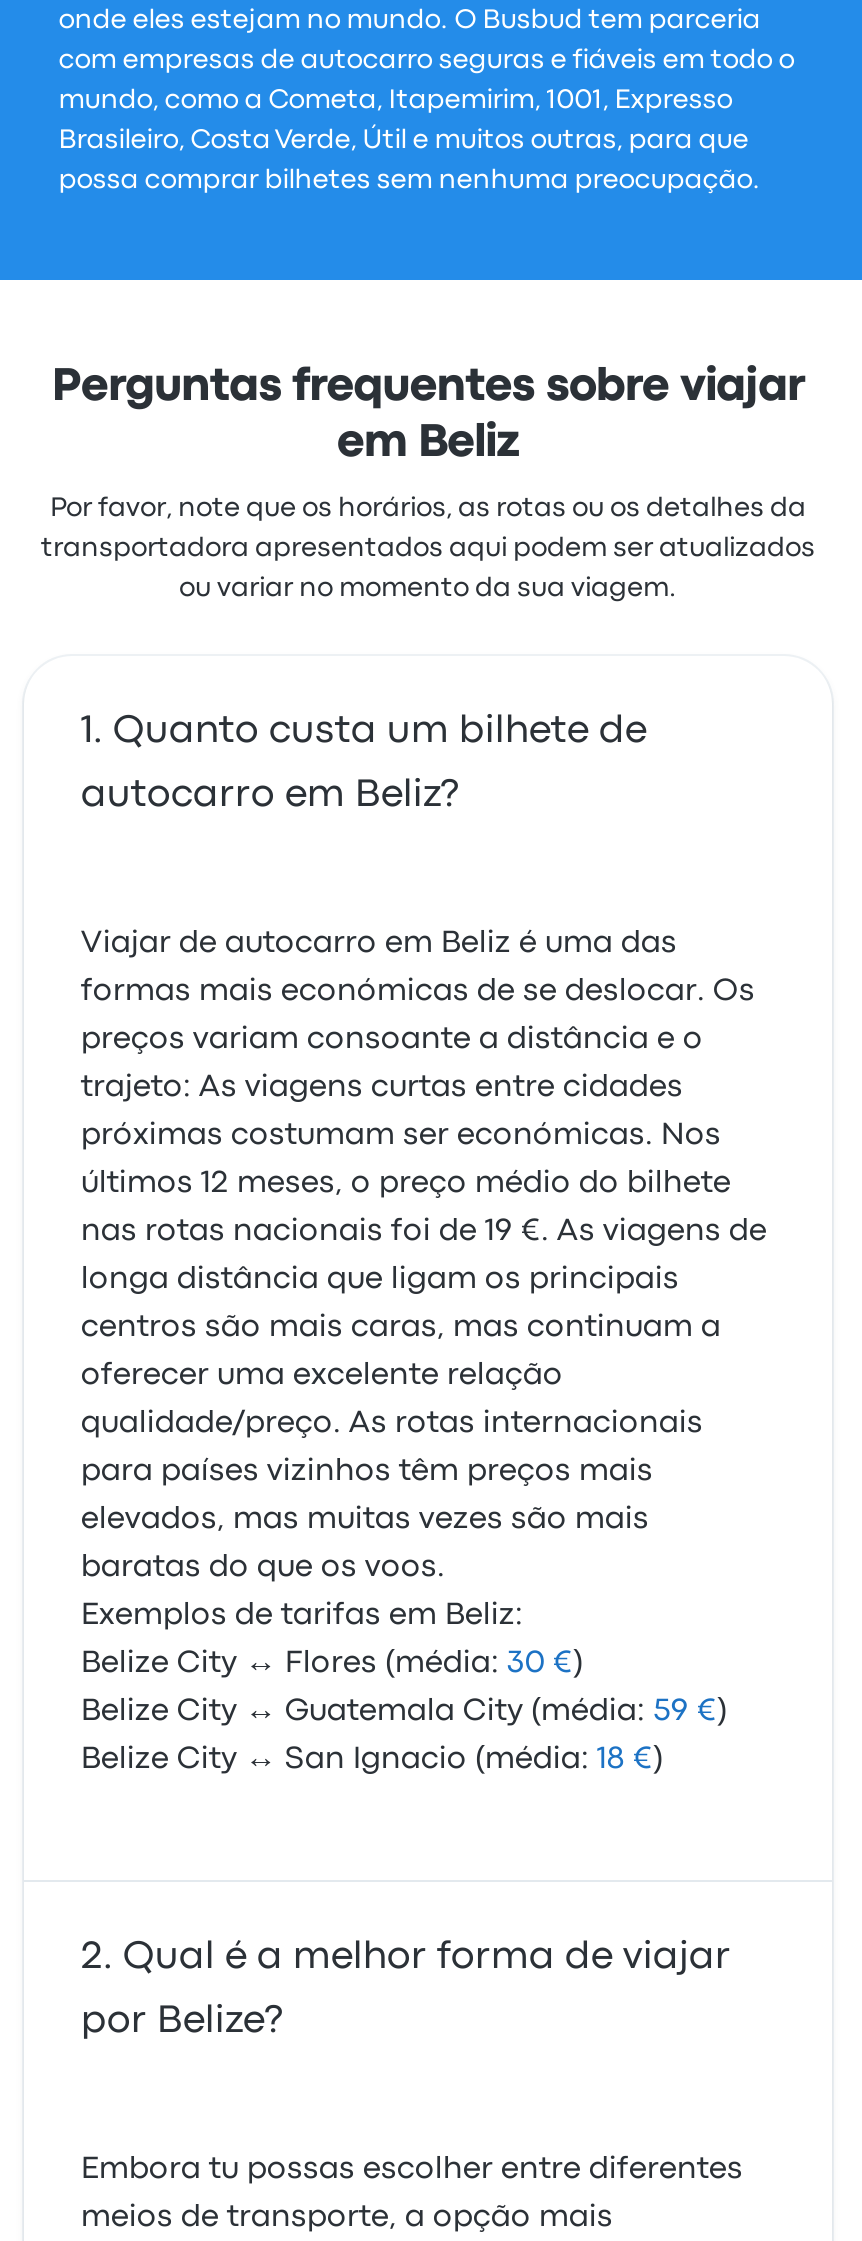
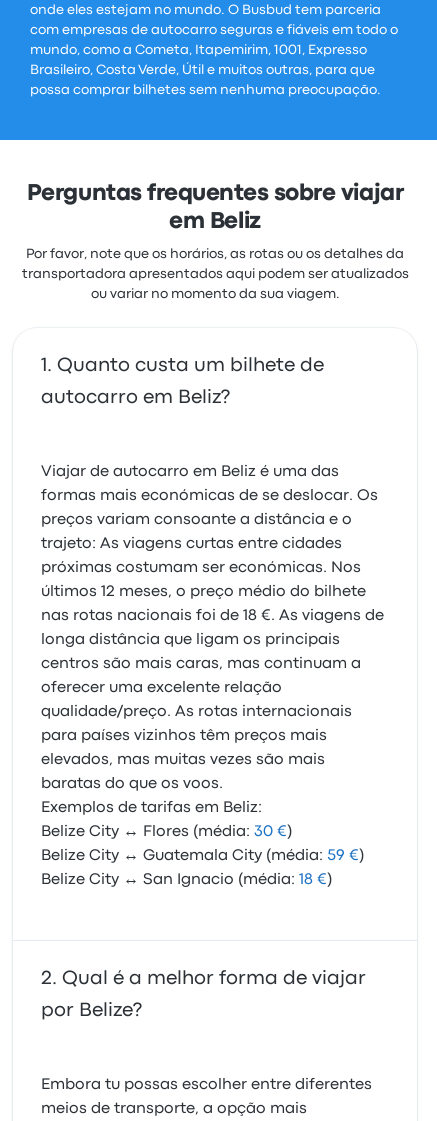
- nas rotas nacionais foi de 19 €. As viagens de
+ nas rotas nacionais foi de 18 €. As viagens de
